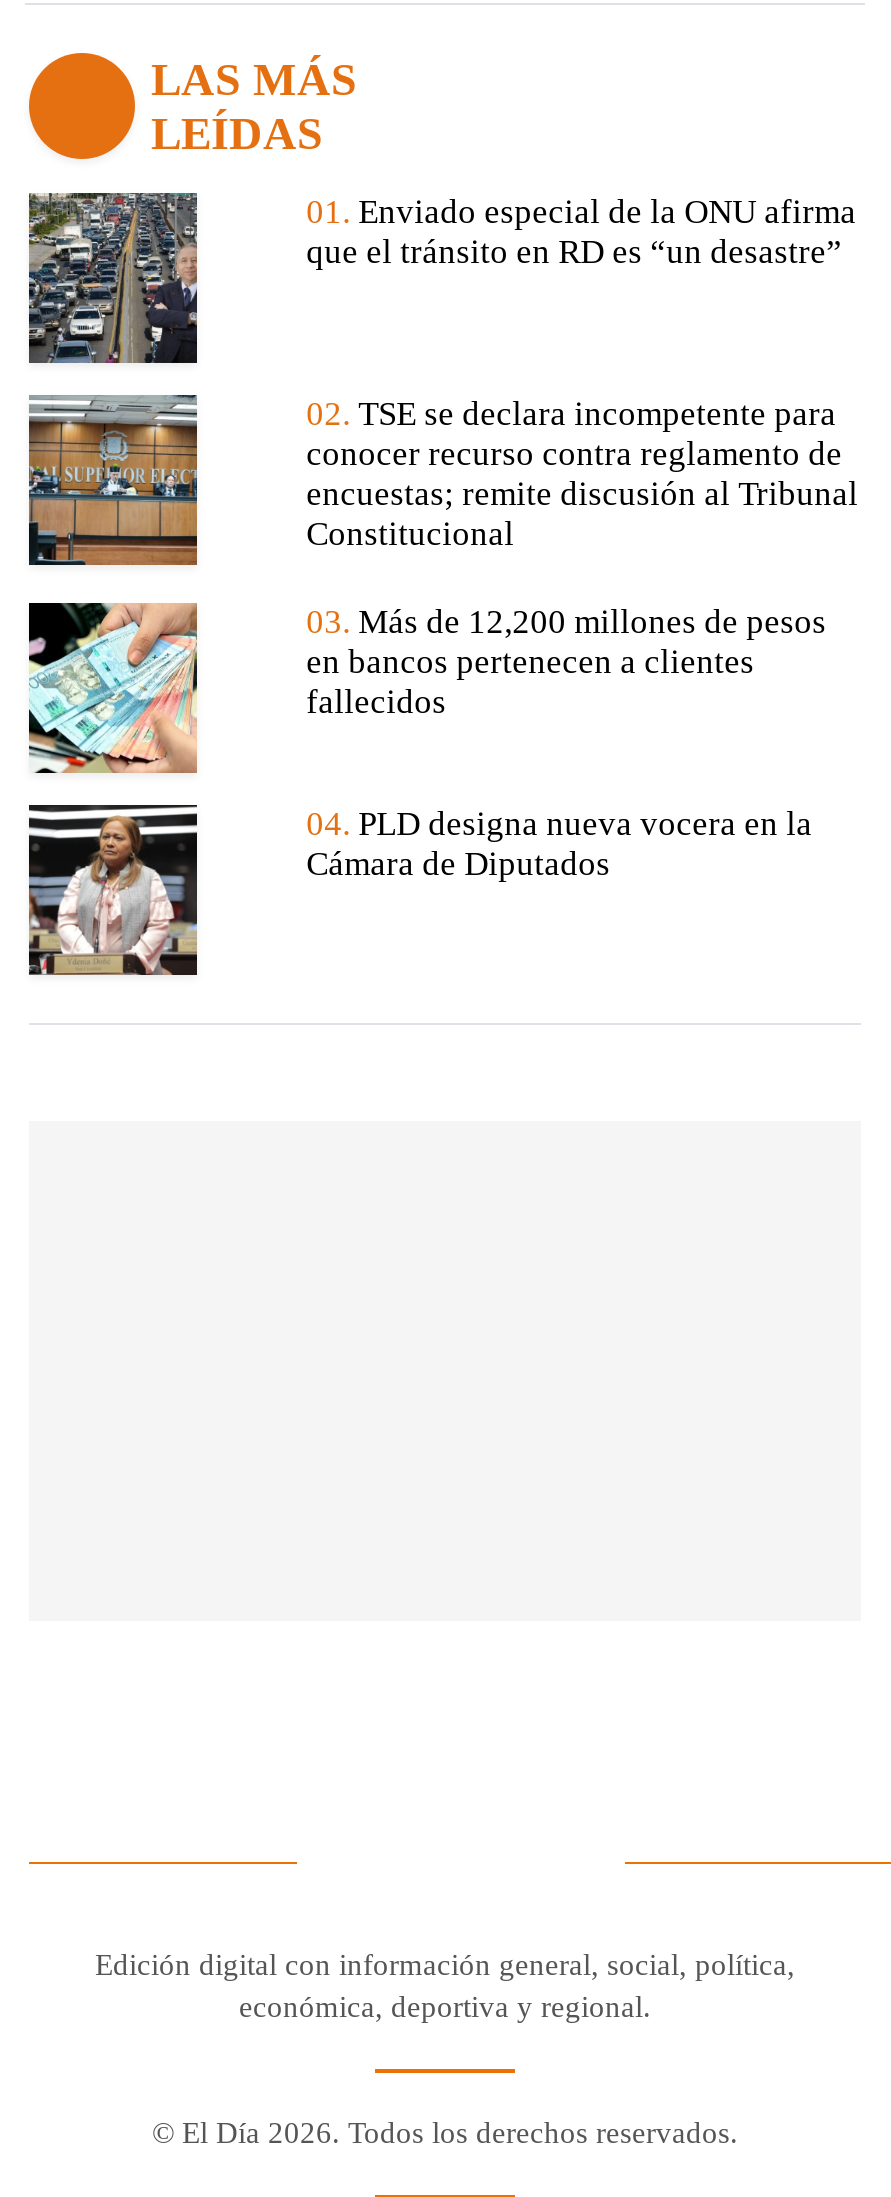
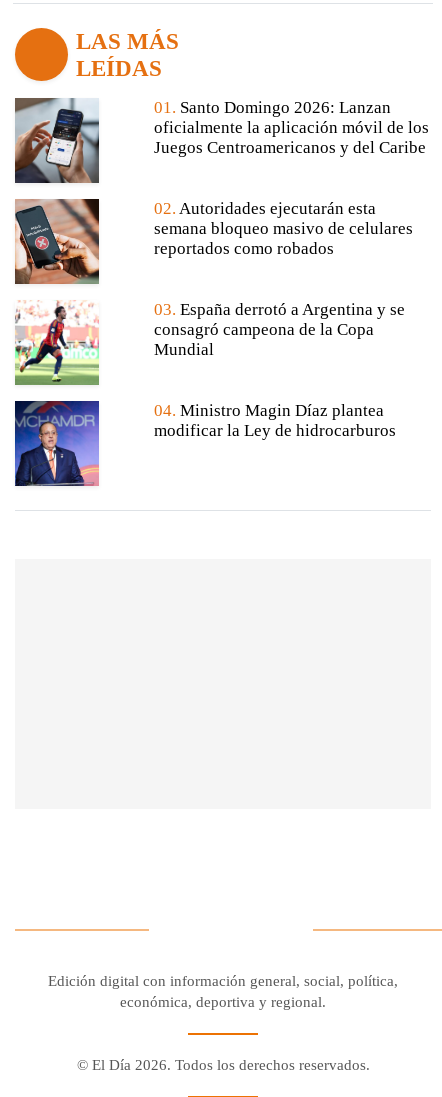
- [image]
+ [image]

- 01. Enviado especial de la ONU afirma
- que el tránsito en RD es “un desastre”
+ 01. Santo Domingo 2026: Lanzan
+ oficialmente la aplicación móvil de los
+ Juegos Centroamericanos y del Caribe

- [image]
+ [image]

- 02. TSE se declara incompetente para
- conocer recurso contra reglamento de
- encuestas; remite discusión al Tribunal
- Constitucional
+ 02. Autoridades ejecutarán esta
+ semana bloqueo masivo de celulares
+ reportados como robados

- [image]
+ [image]

- 03. Más de 12,200 millones de pesos
- en bancos pertenecen a clientes
- fallecidos
+ 03. España derrotó a Argentina y se
+ consagró campeona de la Copa
+ Mundial

- [image]
+ [image]

- 04. PLD designa nueva vocera en la
- Cámara de Diputados
+ 04. Ministro Magin Díaz plantea
+ modificar la Ley de hidrocarburos
